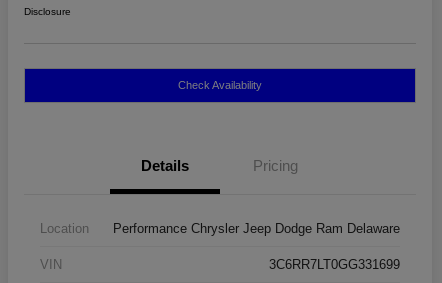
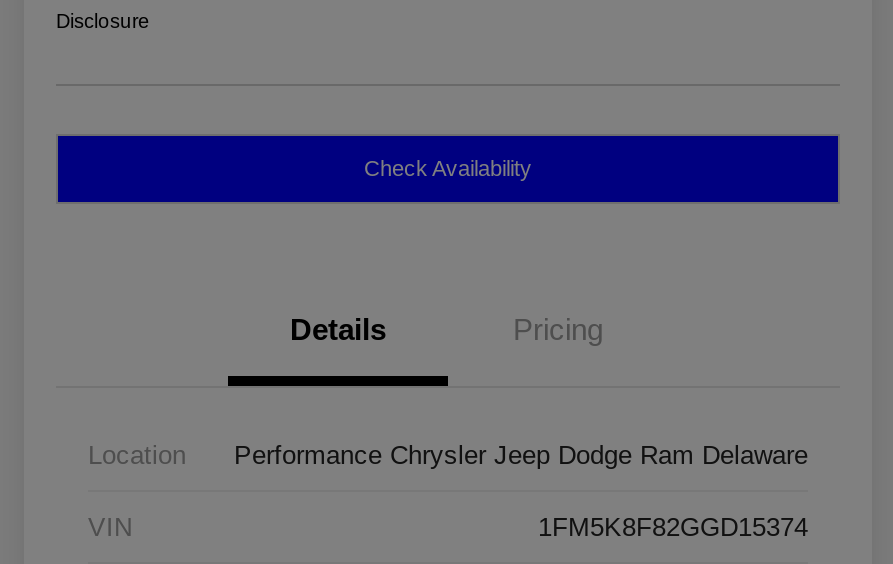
- 3C6RR7LT0GG331699
+ 1FM5K8F82GGD15374
